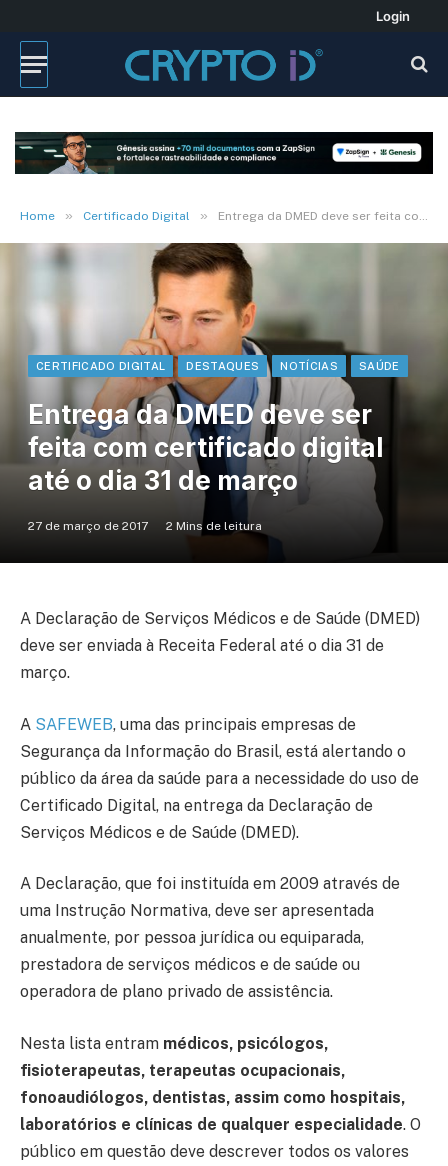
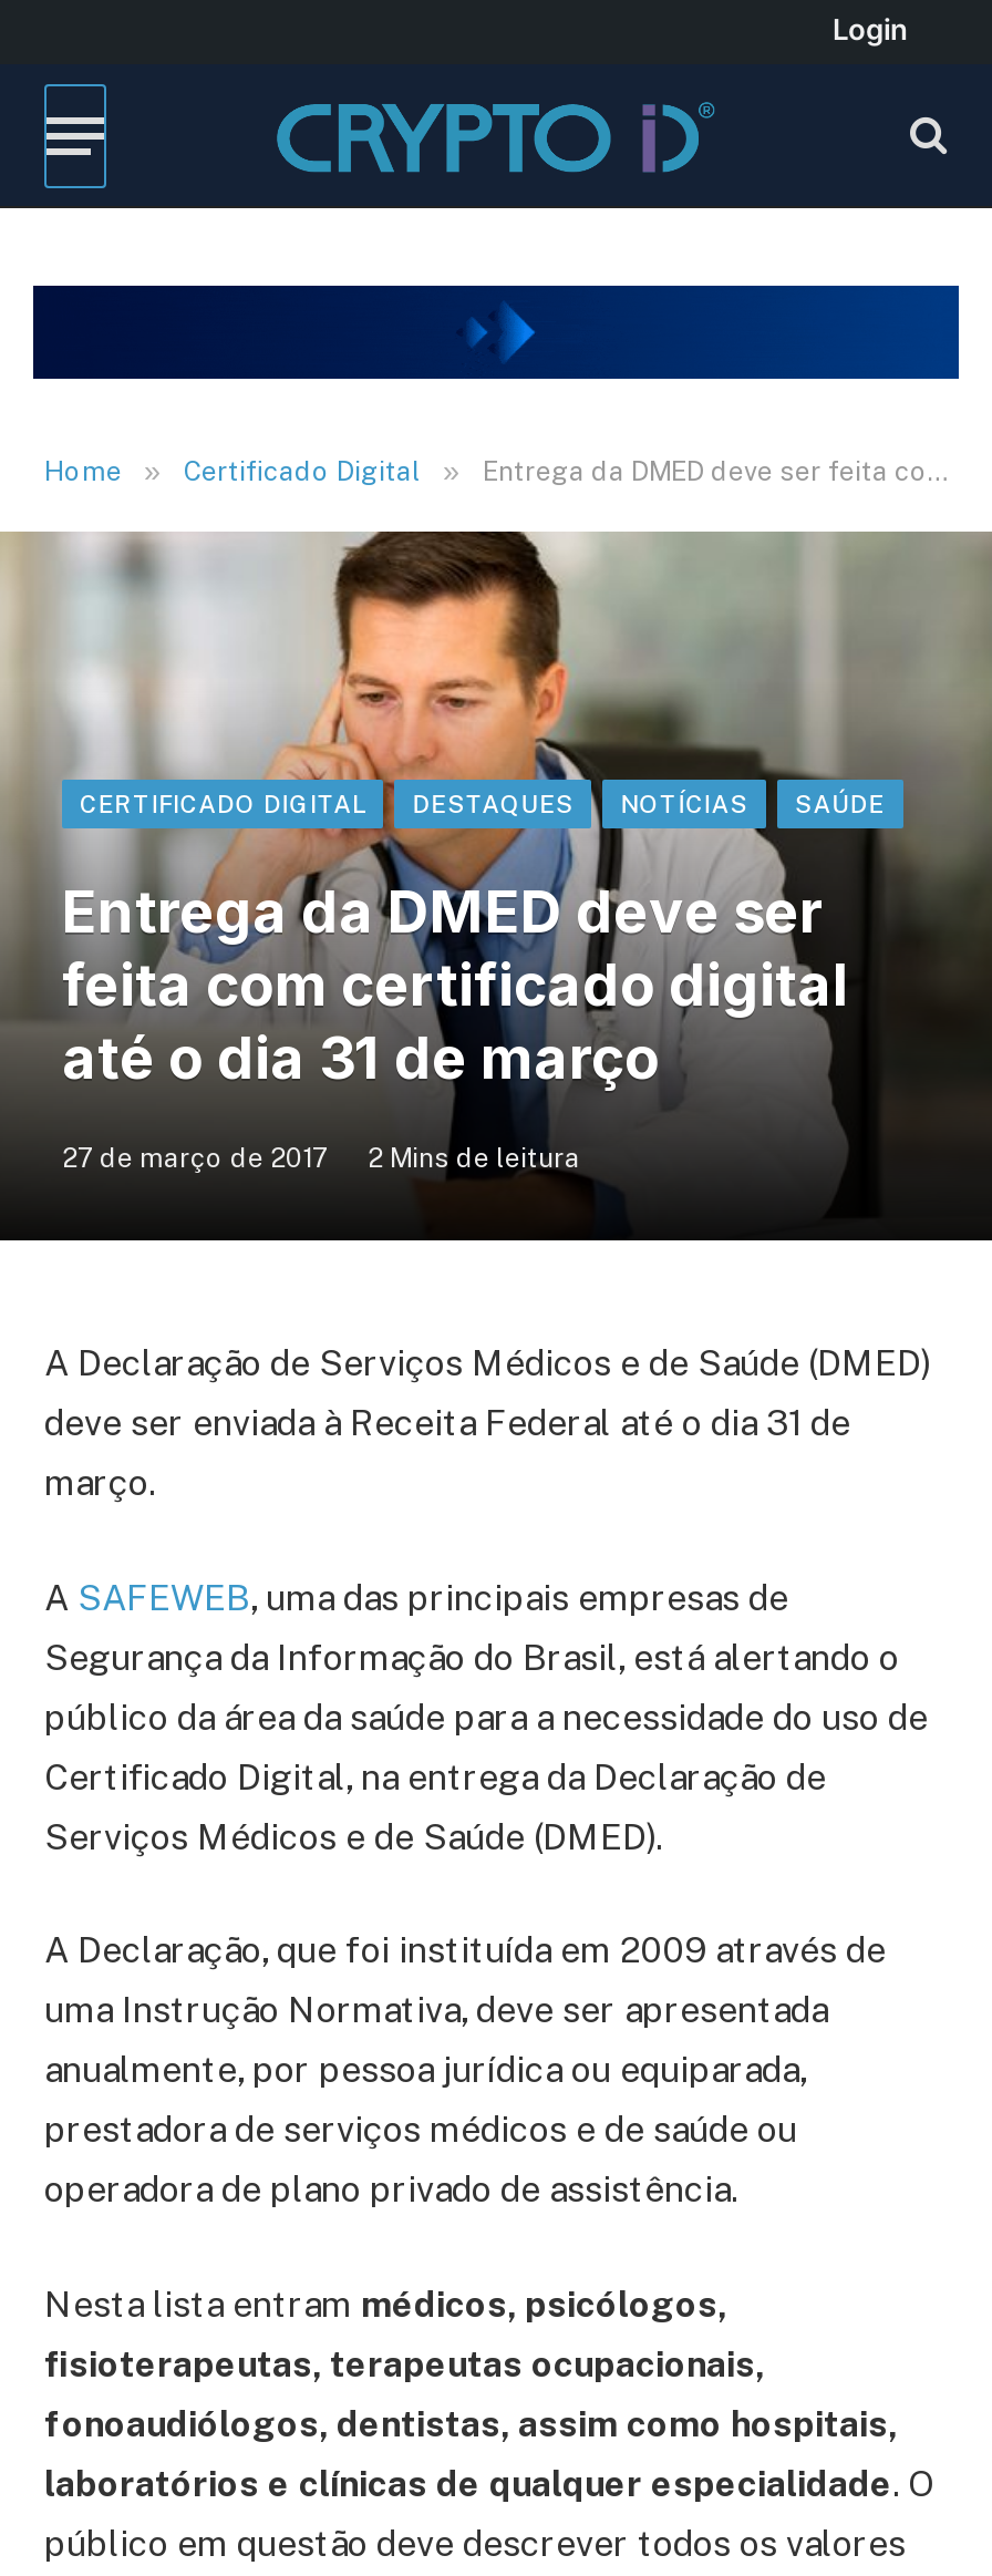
- [image]
+ [image]
